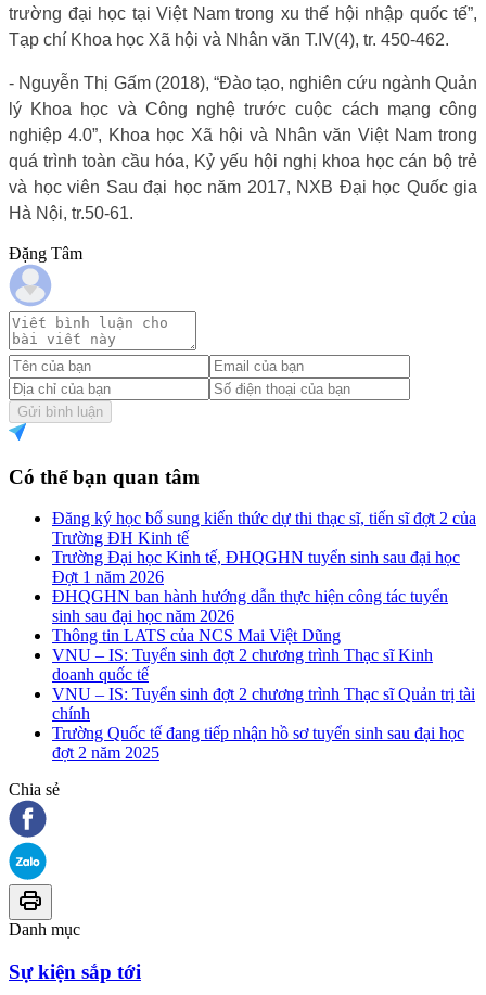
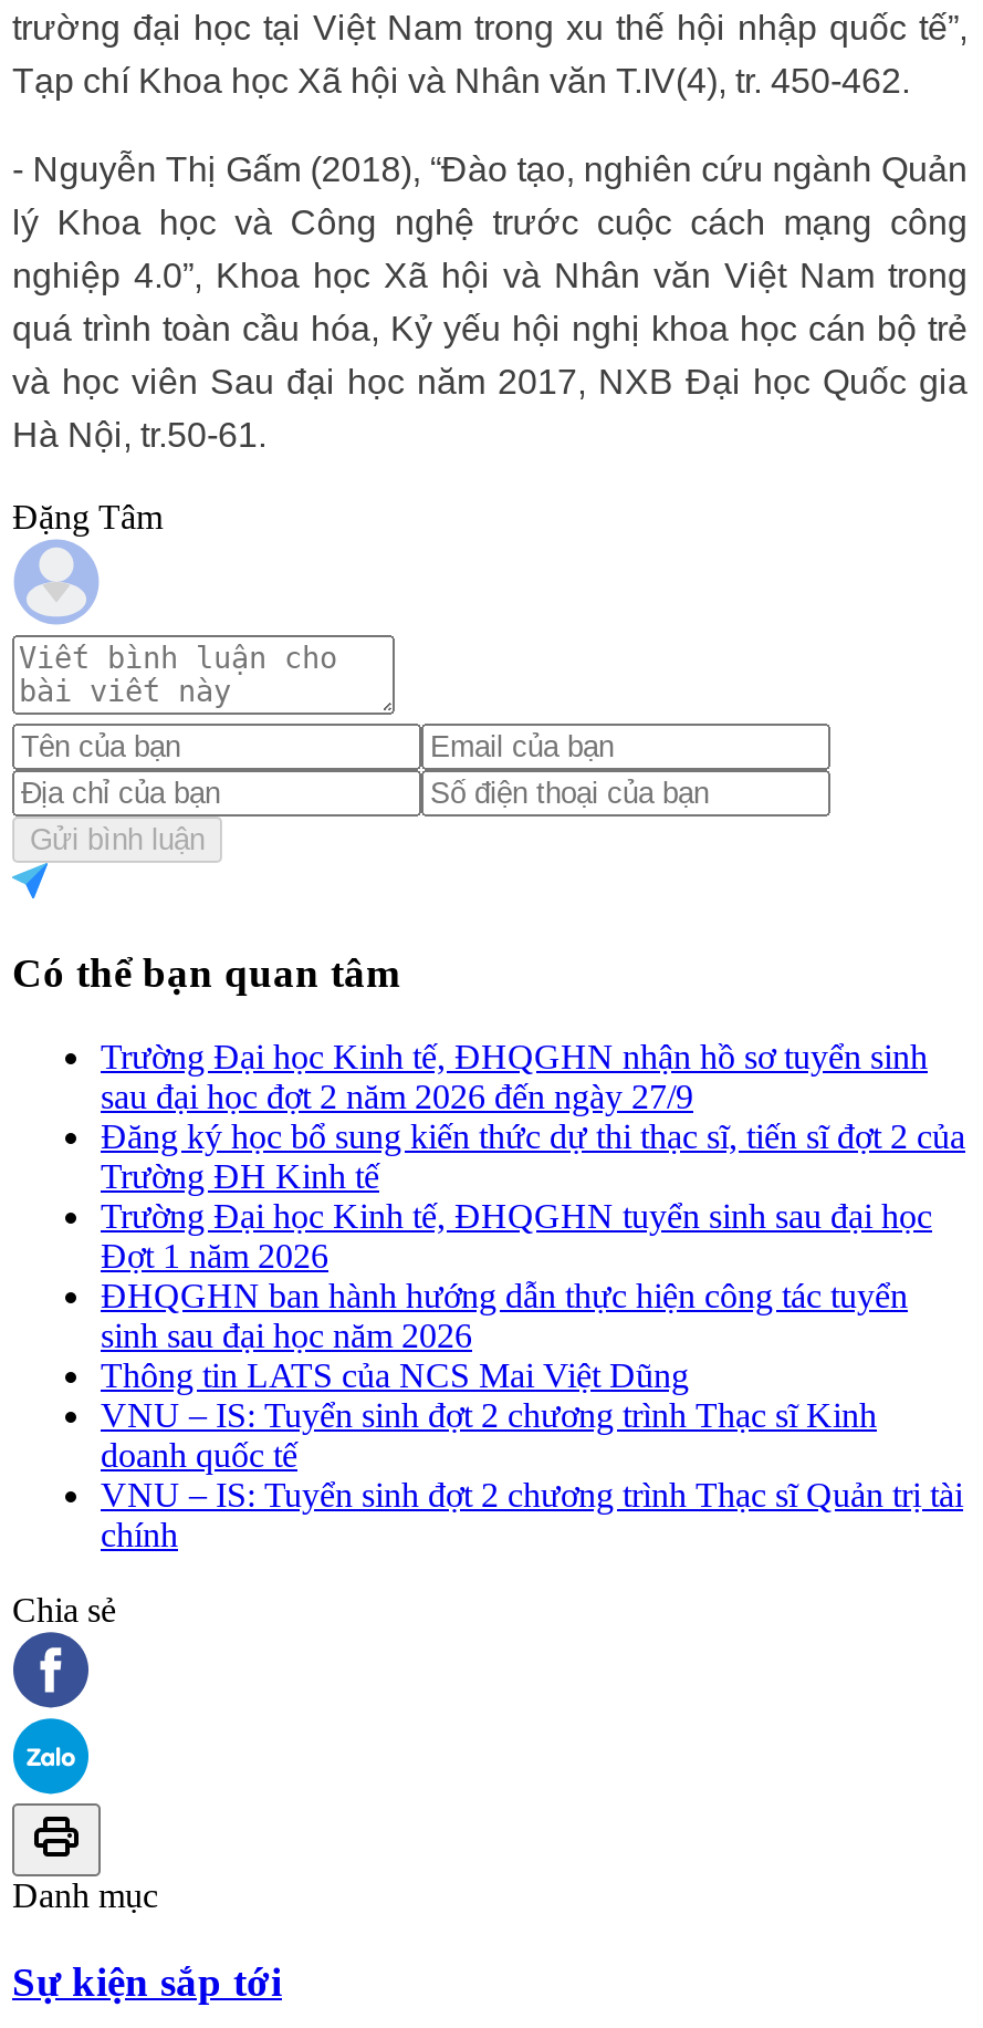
+ Trường Đại học Kinh tế, ĐHQGHN nhận hồ sơ tuyển sinh
+ sau đại học đợt 2 năm 2026 đến ngày 27/9

moved down: Đăng ký học bổ sung kiến thức dự thi thạc sĩ, tiến sĩ đợt 2 của | Trường ĐH Kinh tế | Trường Đại học Kinh tế, ĐHQGHN tuyển sinh sau đại học | ... | VNU – IS: Tuyển sinh đợt 2 chương trình Thạc sĩ Quản trị tài | chính

- Trường Quốc tế đang tiếp nhận hồ sơ tuyển sinh sau đại học
- đợt 2 năm 2025
